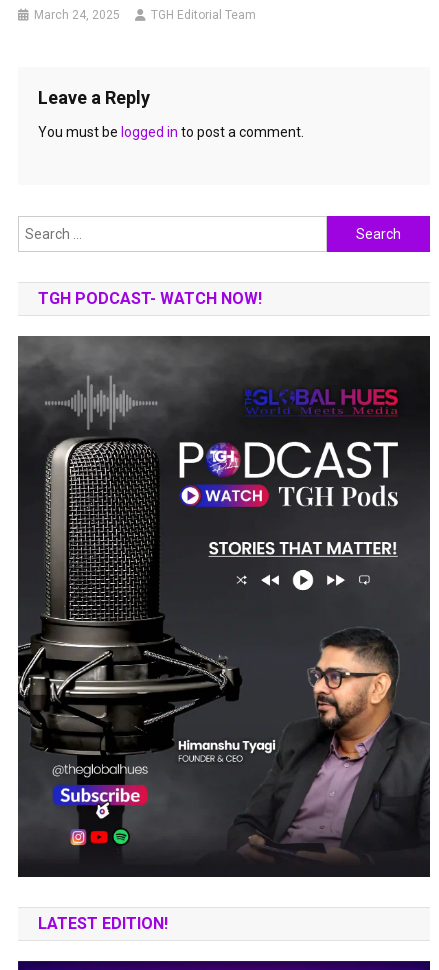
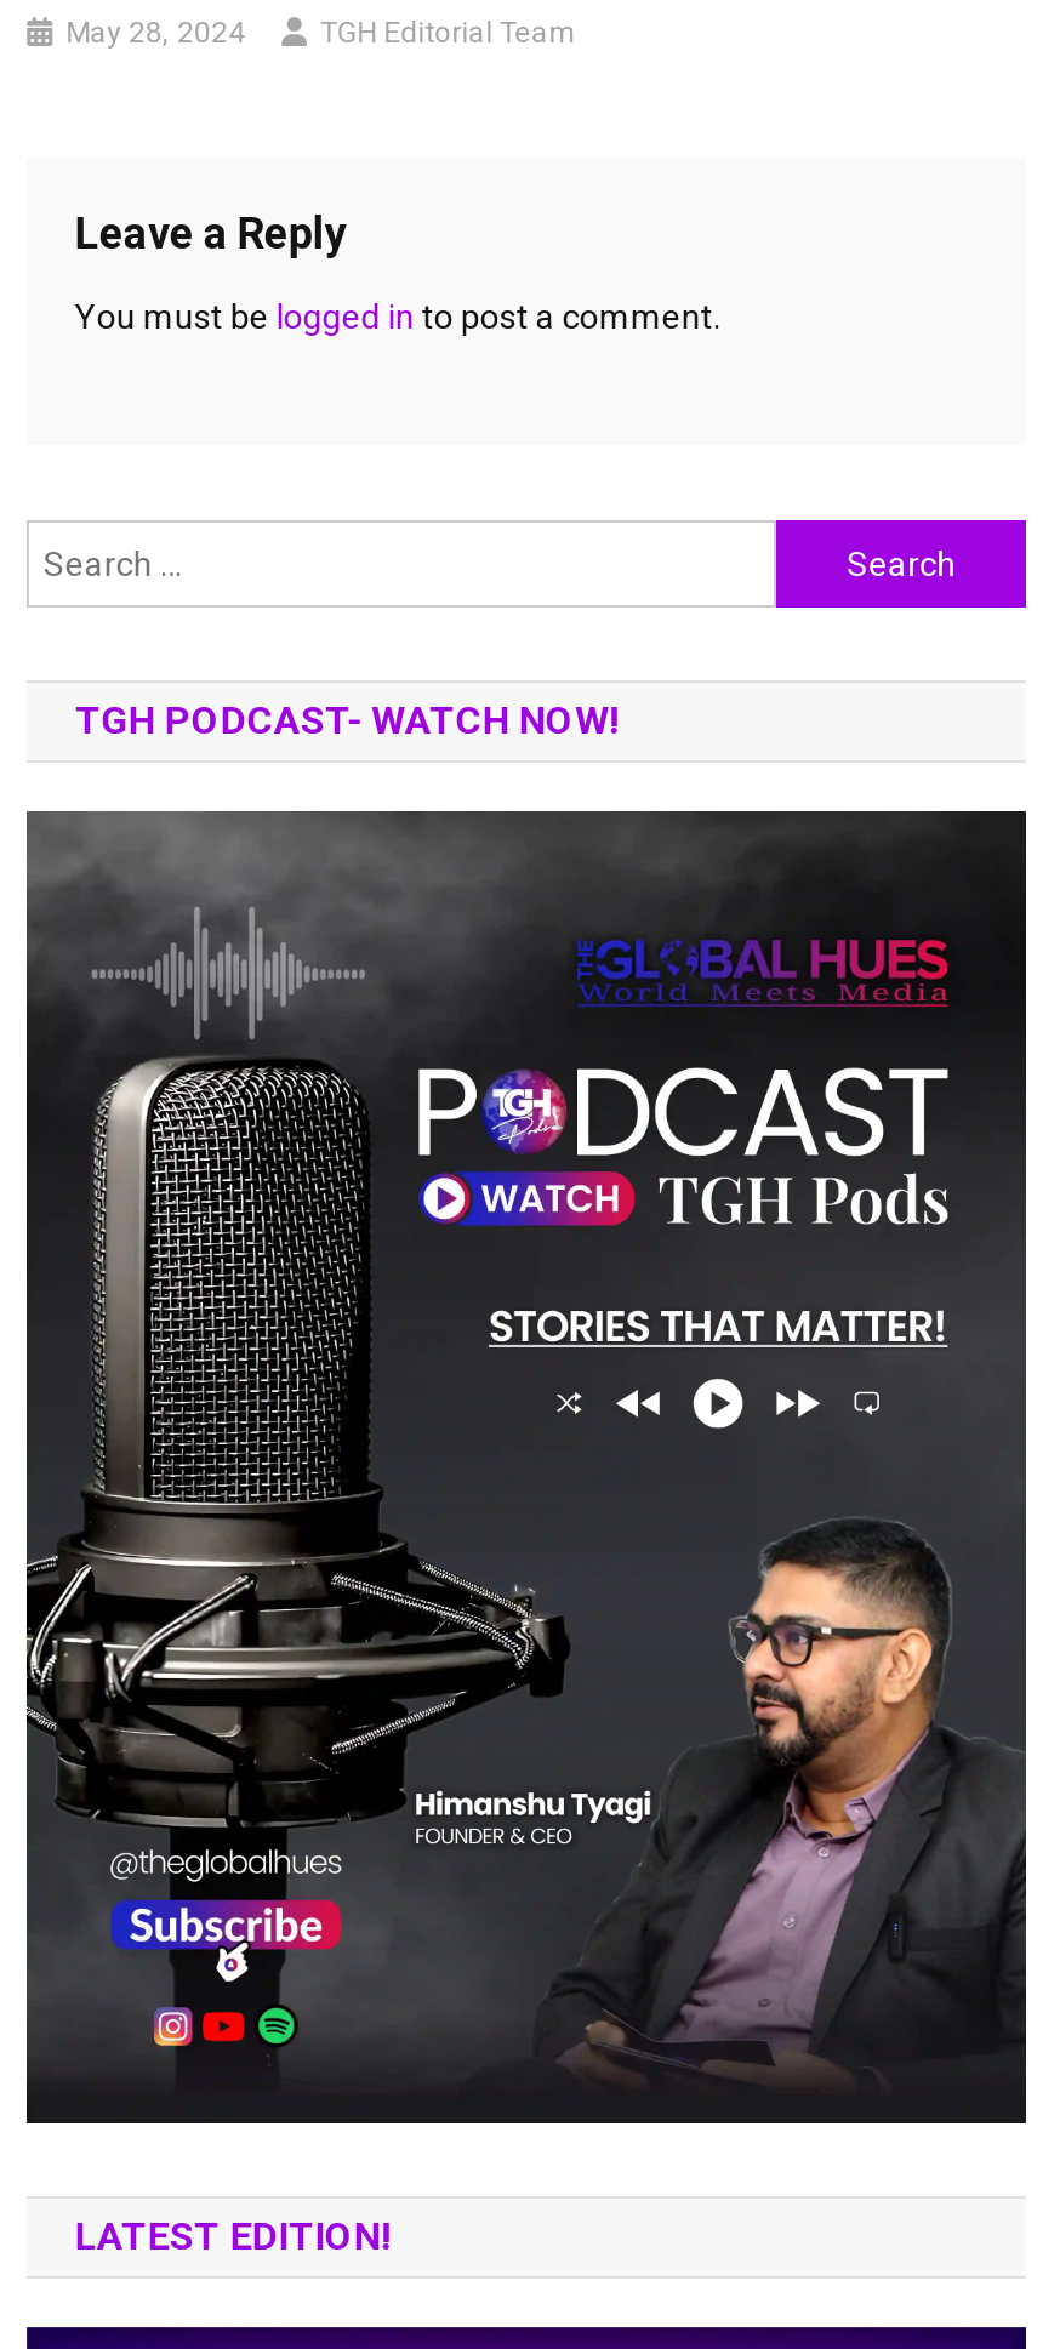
- March 24, 2025
+ May 28, 2024
